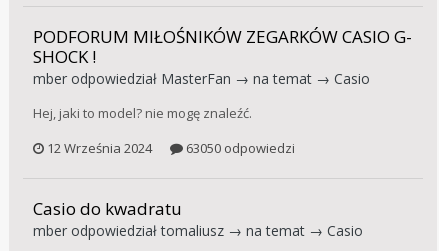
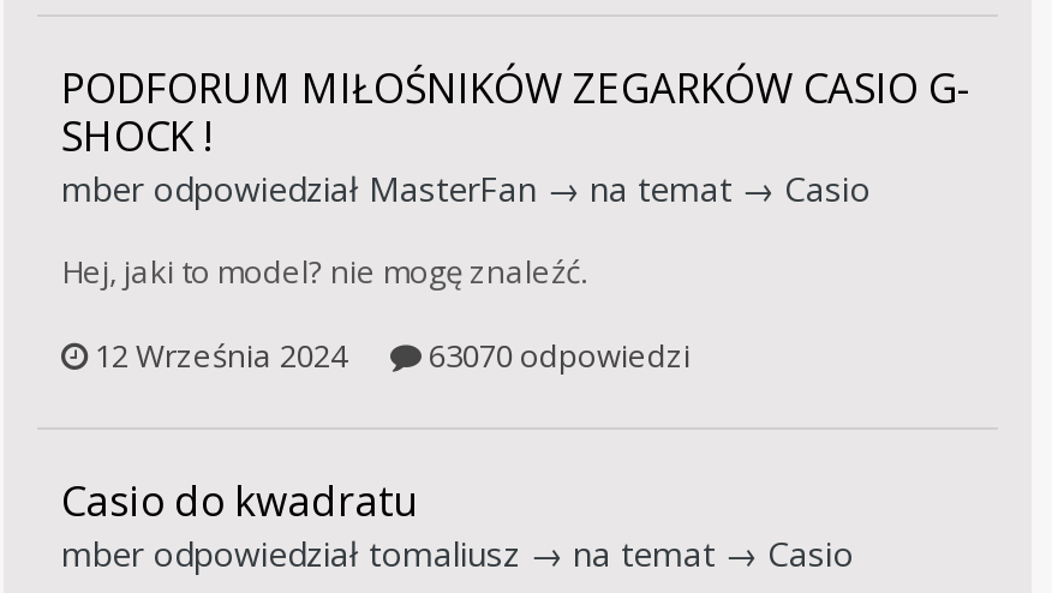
- 12 Września 2024 63050 odpowiedzi
+ 12 Września 2024 63070 odpowiedzi
